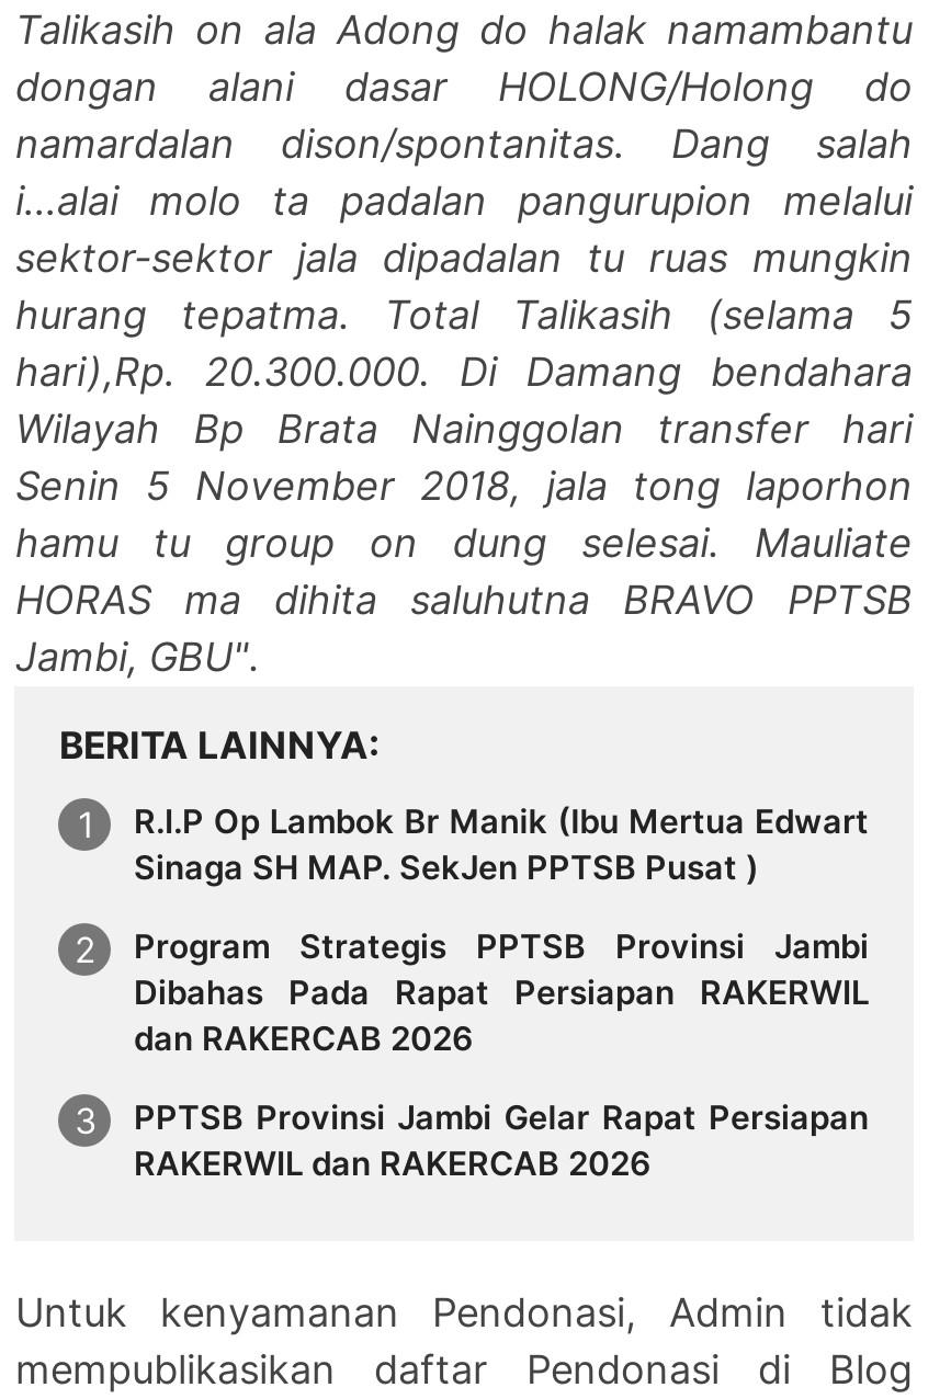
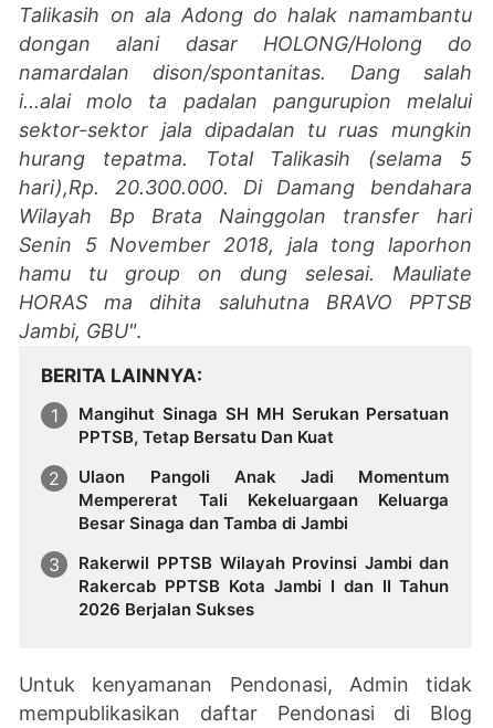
- R.I.P Op Lambok Br Manik (Ibu Mertua Edwart
- Sinaga SH MAP. SekJen PPTSB Pusat )
+ Mangihut Sinaga SH MH Serukan Persatuan
+ PPTSB, Tetap Bersatu Dan Kuat

- Program Strategis PPTSB Provinsi Jambi
- Dibahas Pada Rapat Persiapan RAKERWIL
- dan RAKERCAB 2026
+ Ulaon Pangoli Anak Jadi Momentum
+ Mempererat Tali Kekeluargaan Keluarga
+ Besar Sinaga dan Tamba di Jambi

- PPTSB Provinsi Jambi Gelar Rapat Persiapan
- RAKERWIL dan RAKERCAB 2026
+ Rakerwil PPTSB Wilayah Provinsi Jambi dan
+ Rakercab PPTSB Kota Jambi I dan II Tahun
+ 2026 Berjalan Sukses
